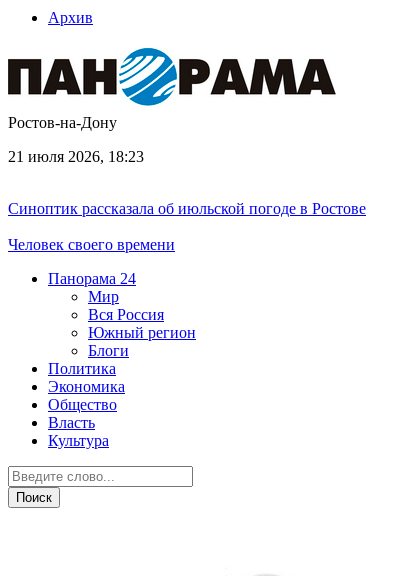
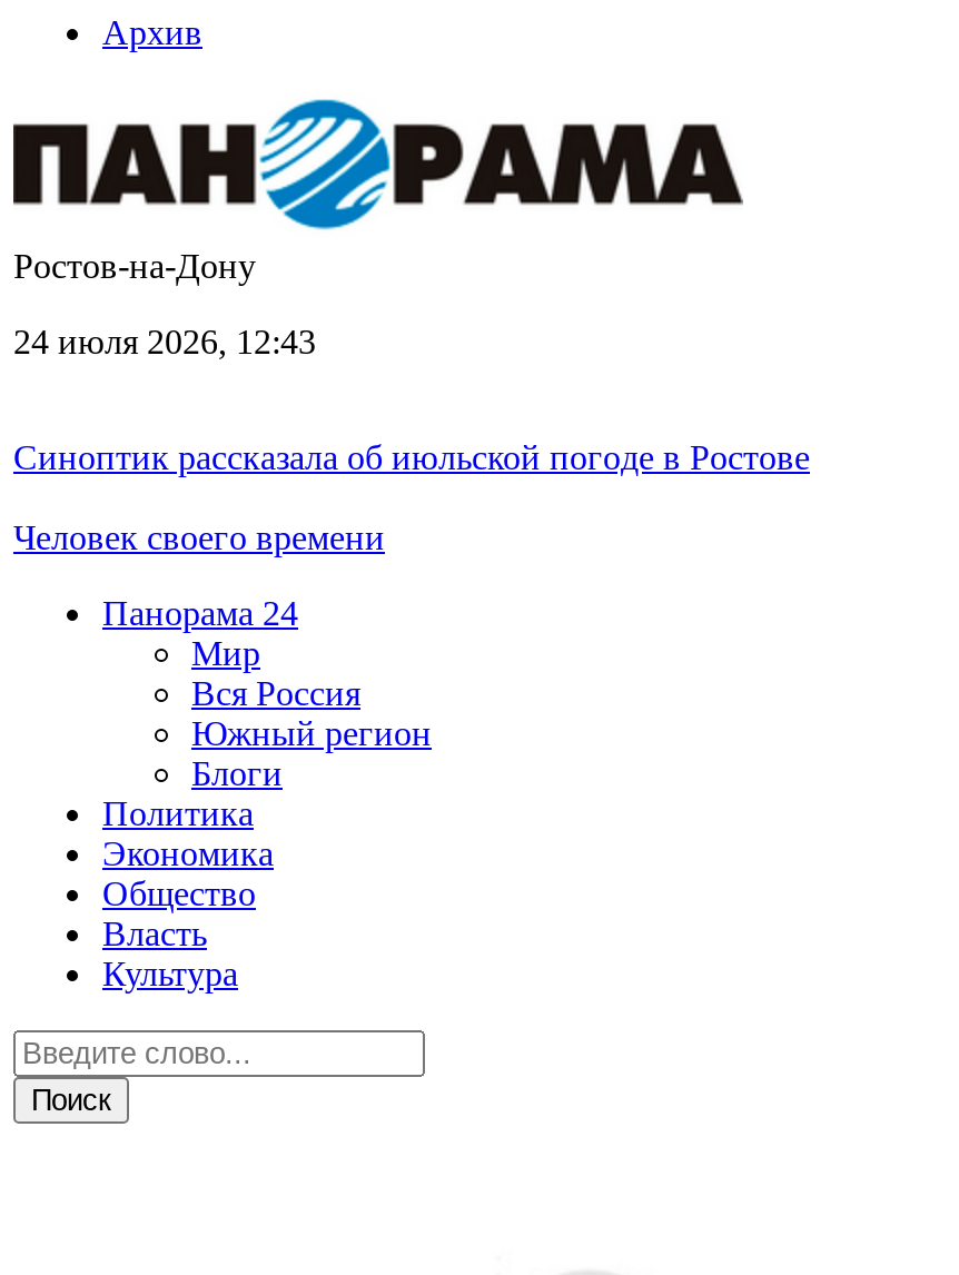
- 21 июля 2026, 18:23
+ 24 июля 2026, 12:43
